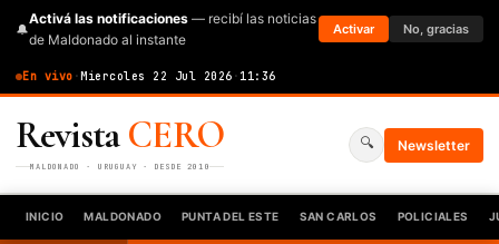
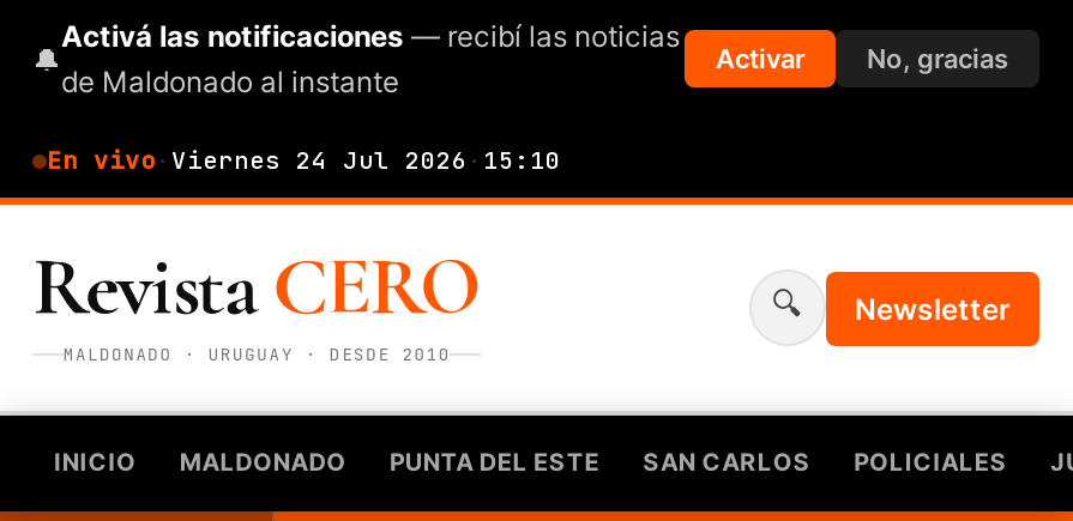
- En vivo · Miercoles 22 Jul 2026 · 11:36
+ En vivo · Viernes 24 Jul 2026 · 15:10
